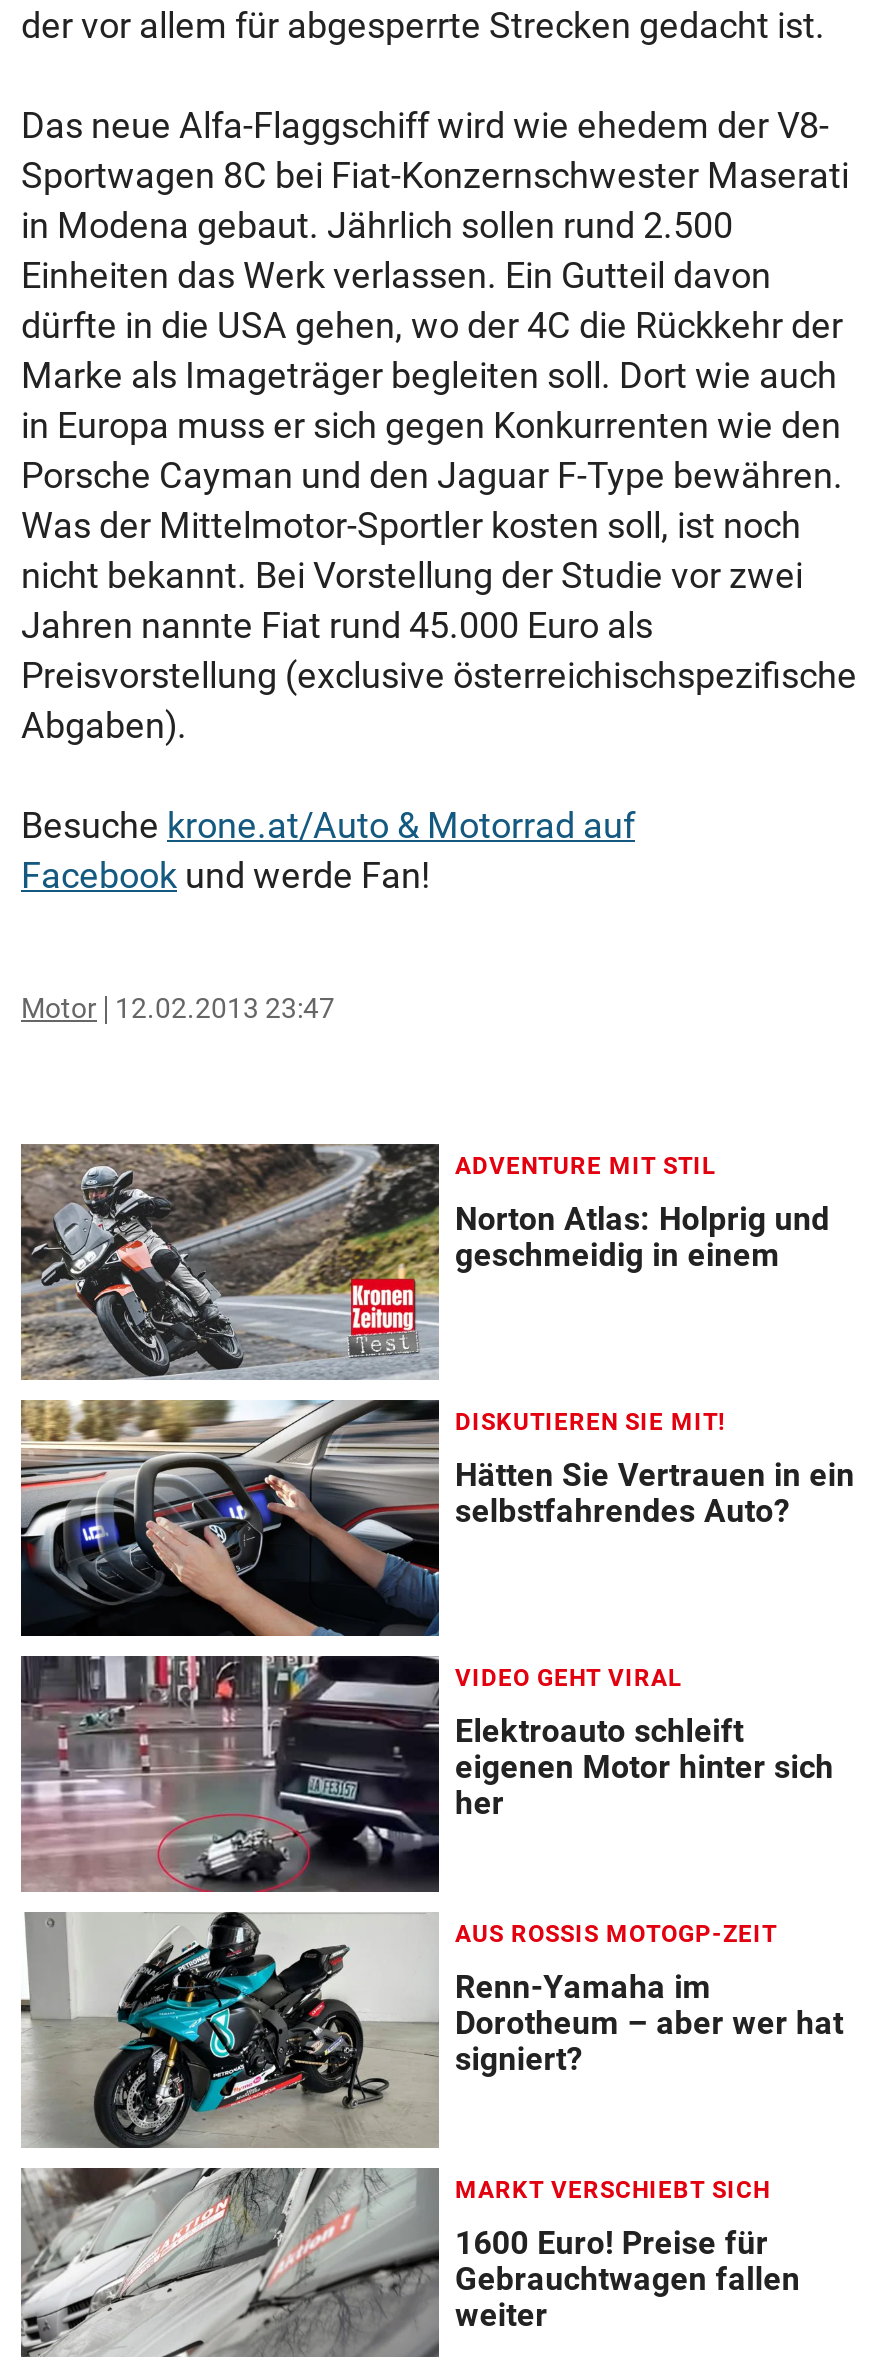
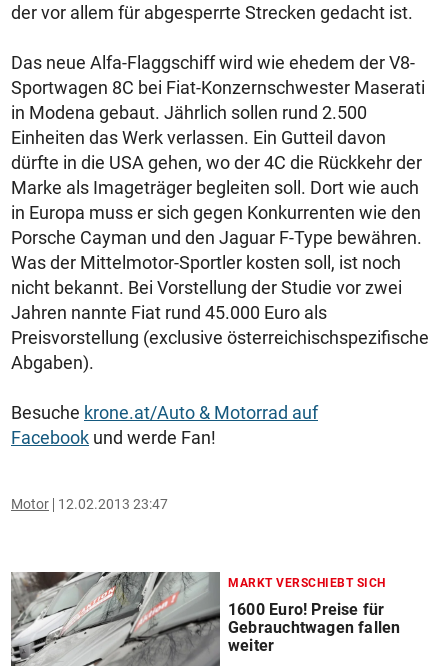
- [image]
- ADVENTURE MIT STIL
- Norton Atlas: Holprig und
- geschmeidig in einem

- [image]
- DISKUTIEREN SIE MIT!
- Hätten Sie Vertrauen in ein
- selbstfahrendes Auto?

- [image]
- VIDEO GEHT VIRAL
- Elektroauto schleift
- eigenen Motor hinter sich
- her

- [image]
- AUS ROSSIS MOTOGP-ZEIT
- Renn-Yamaha im
- Dorotheum – aber wer hat
- signiert?
